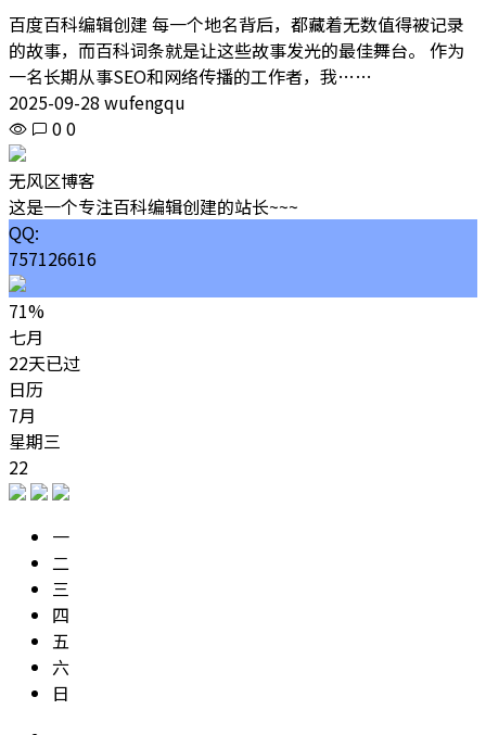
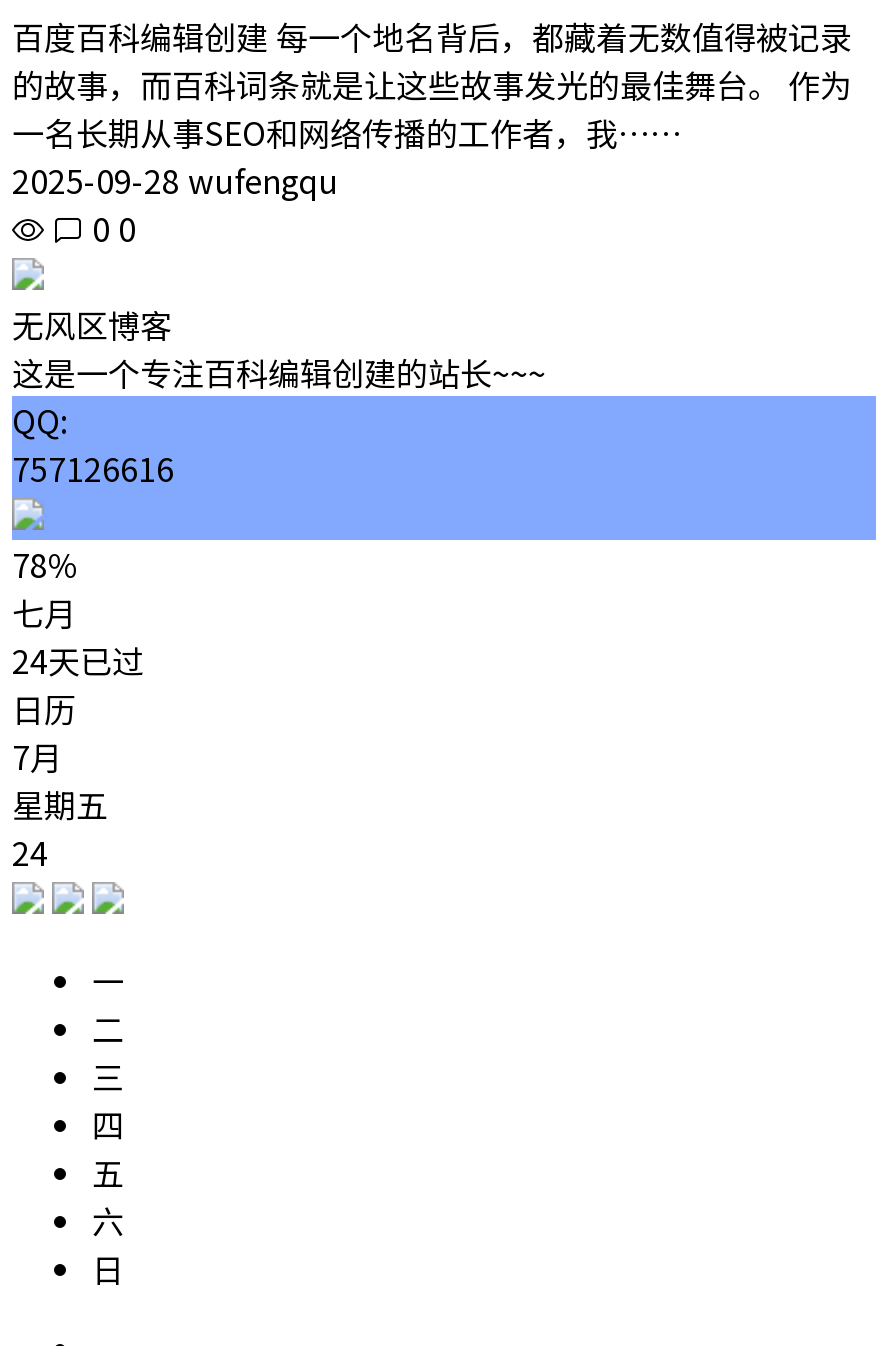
- 71%
+ 78%

- 22天已过
+ 24天已过

- 星期三
+ 星期五

- 22
+ 24
